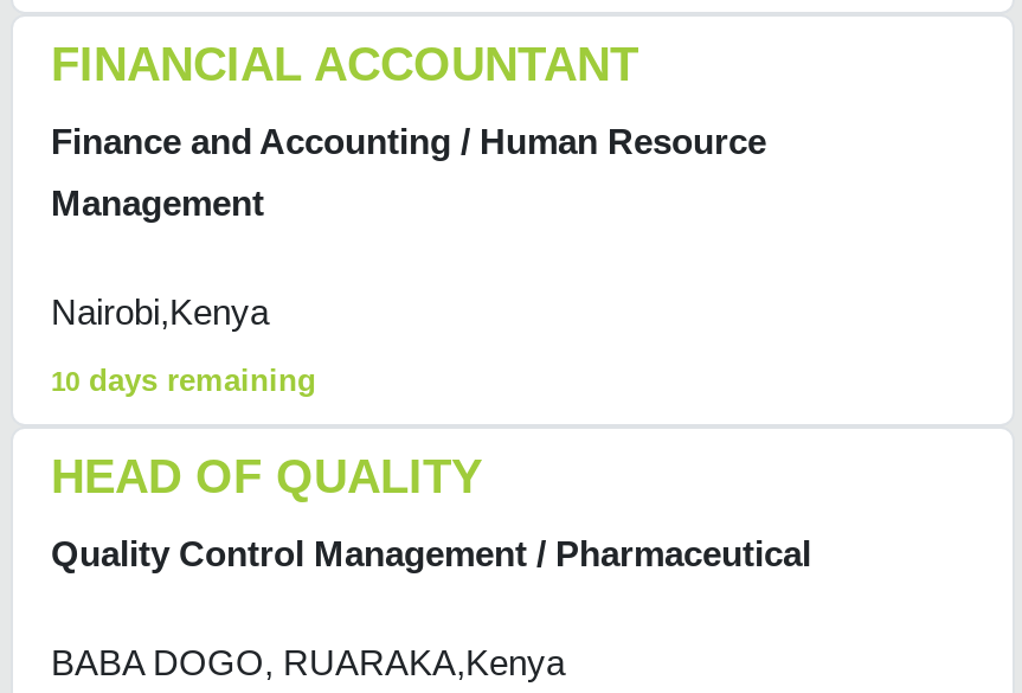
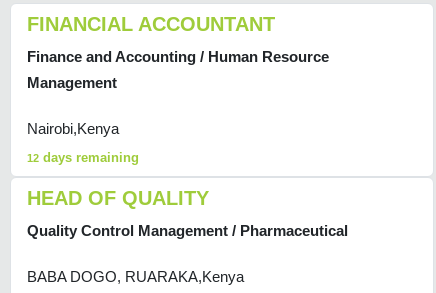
- 10 days remaining
+ 12 days remaining
